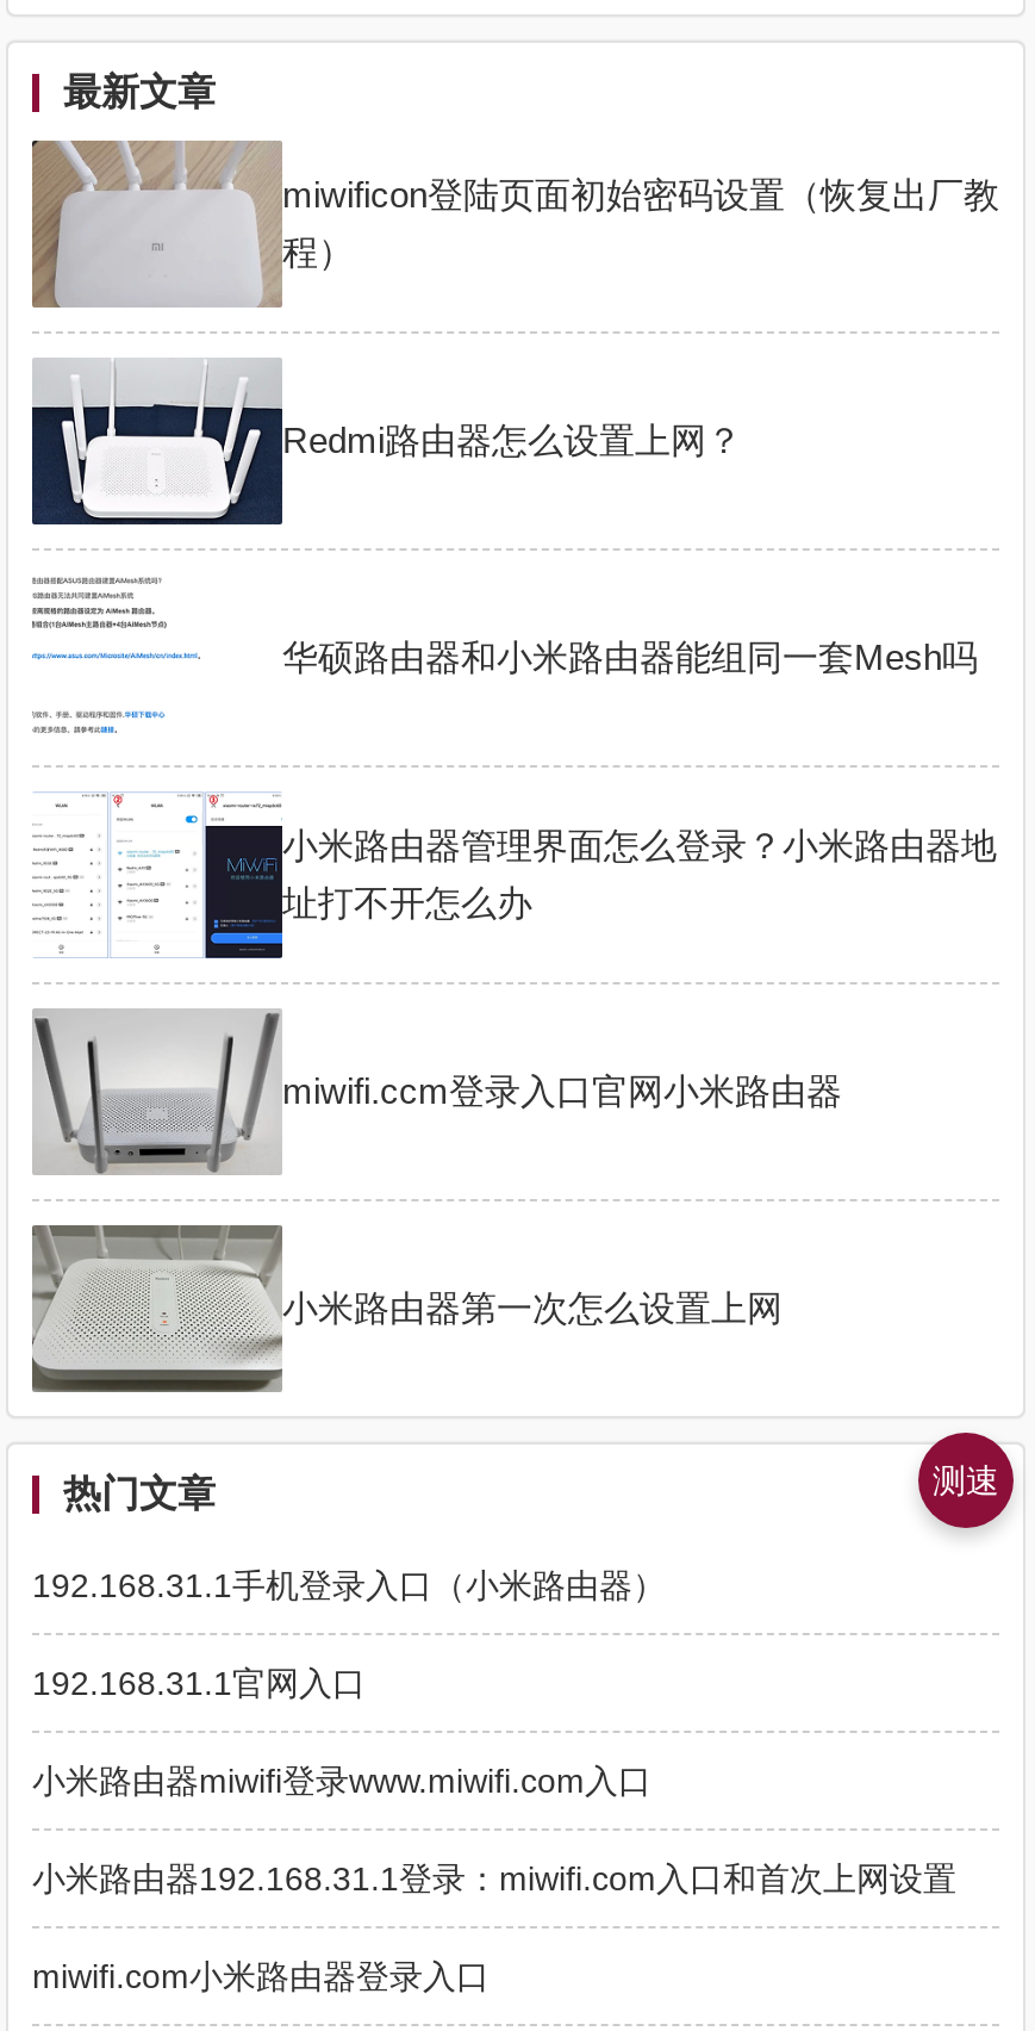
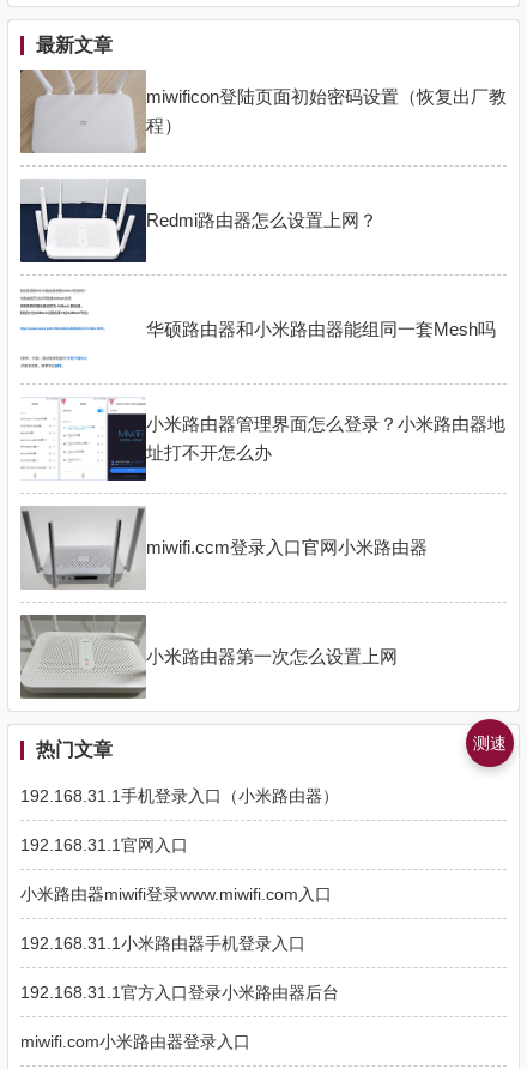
- 小米路由器192.168.31.1登录：miwifi.com入口和首次上网设置
+ 192.168.31.1小米路由器手机登录入口
+ 192.168.31.1官方入口登录小米路由器后台
